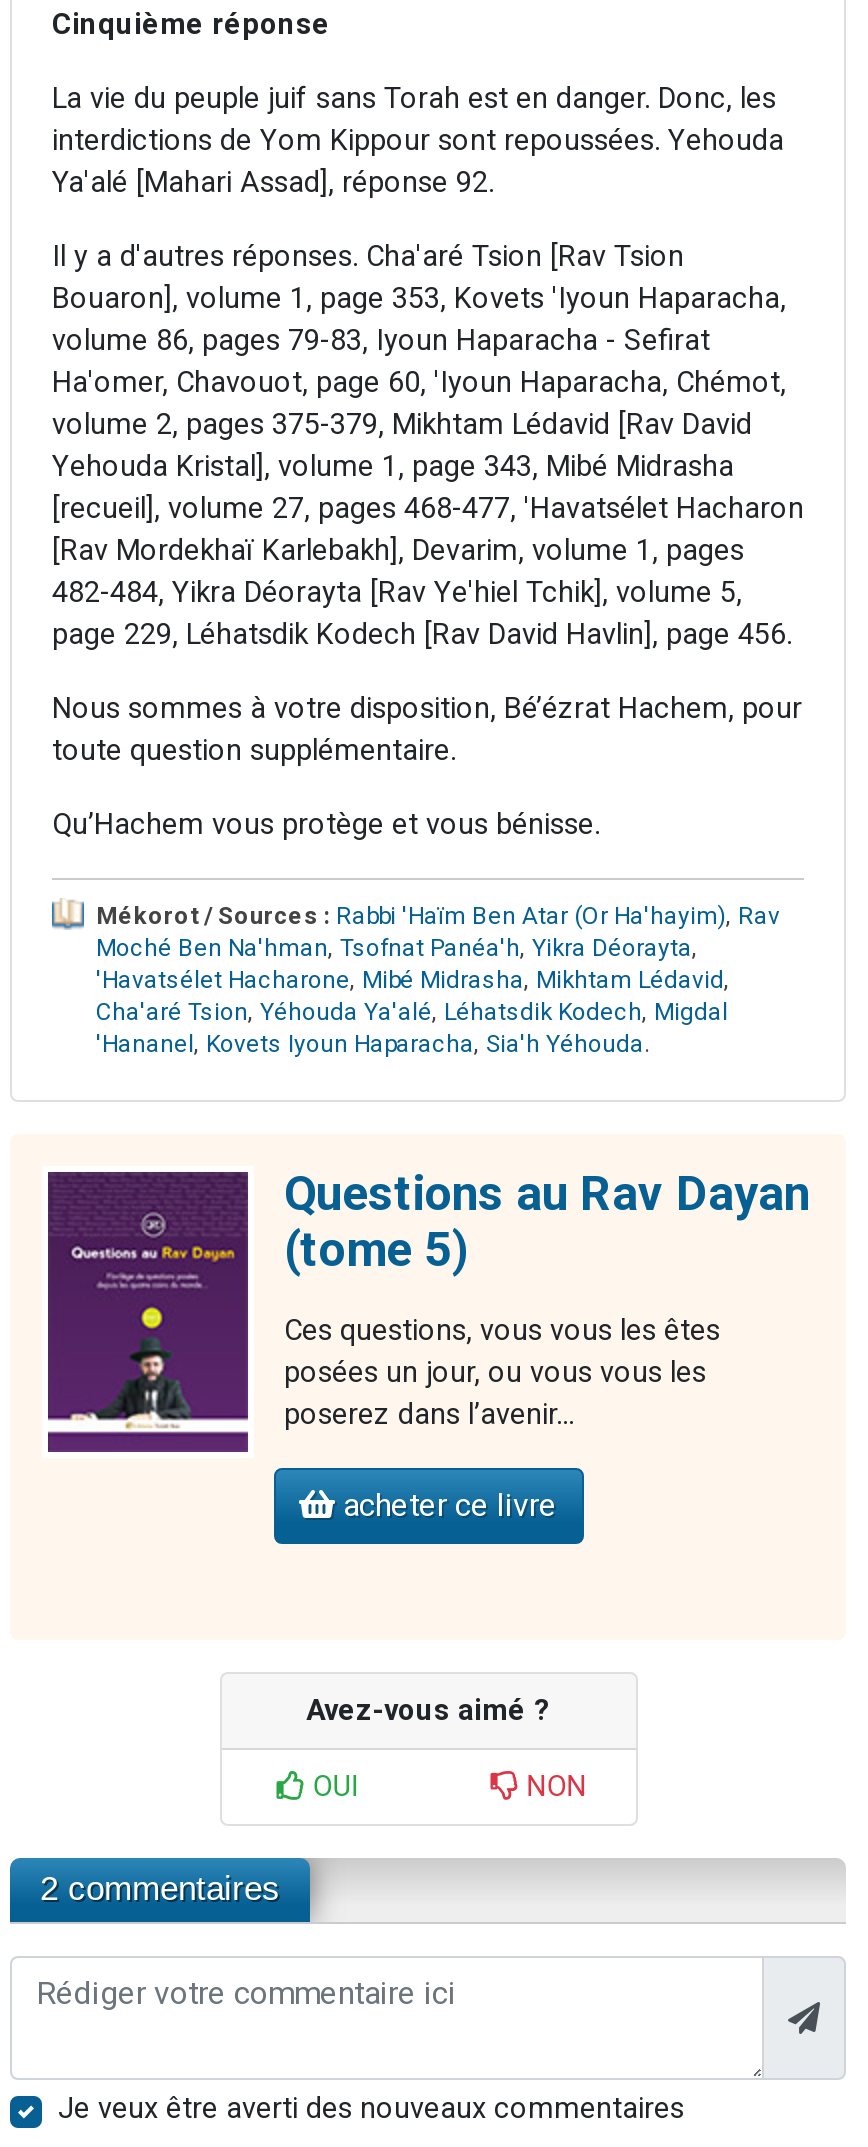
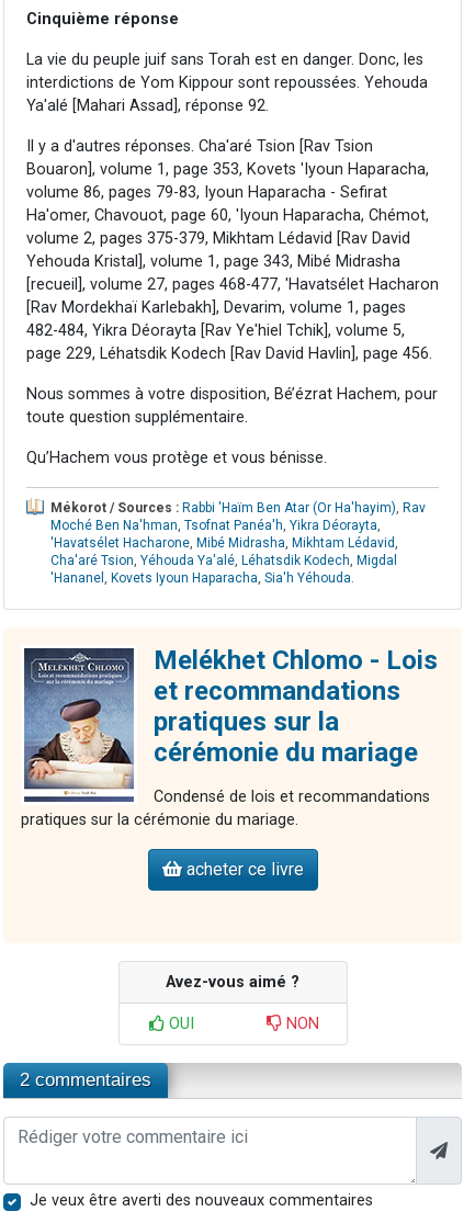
- [image]
- Questions au Rav Dayan
- (tome 5)
+ [image]
+ Melékhet Chlomo - Lois
+ et recommandations
+ pratiques sur la
+ cérémonie du mariage

- Ces questions, vous vous les êtes
- posées un jour, ou vous vous les
- poserez dans l’avenir…
+ Condensé de lois et recommandations
+ pratiques sur la cérémonie du mariage.
